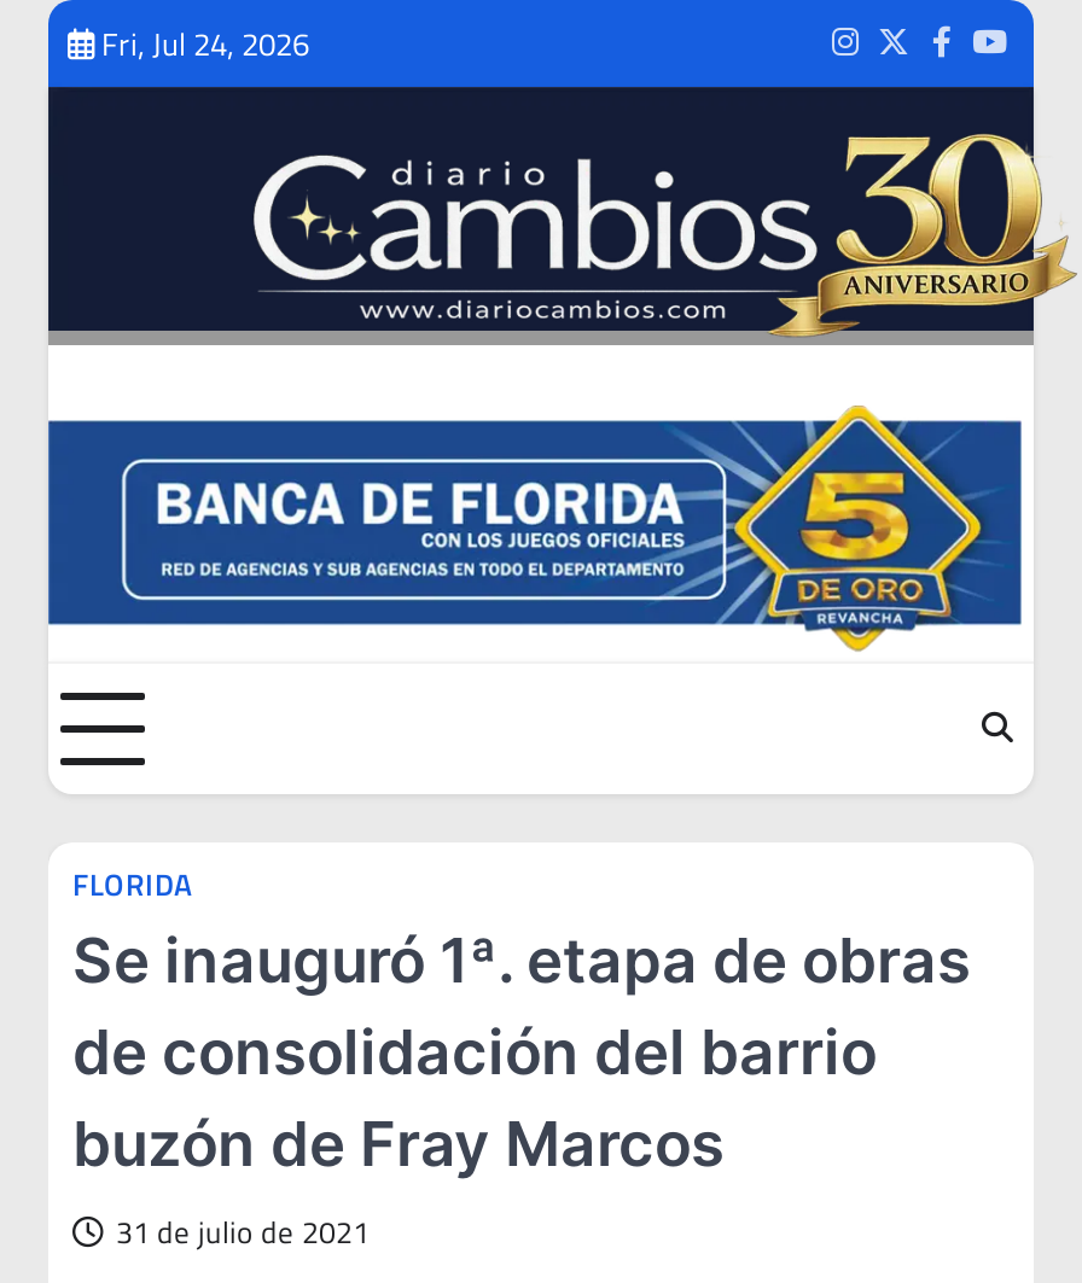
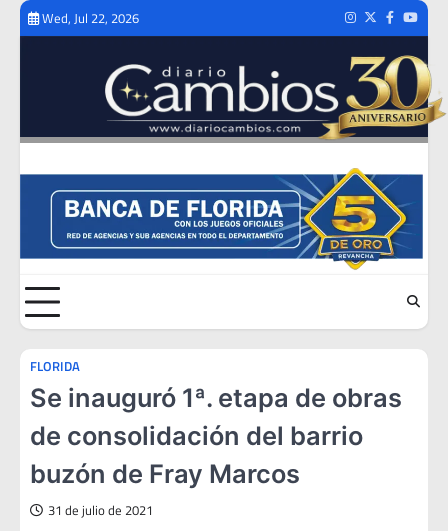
- Fri, Jul 24, 2026
+ Wed, Jul 22, 2026
